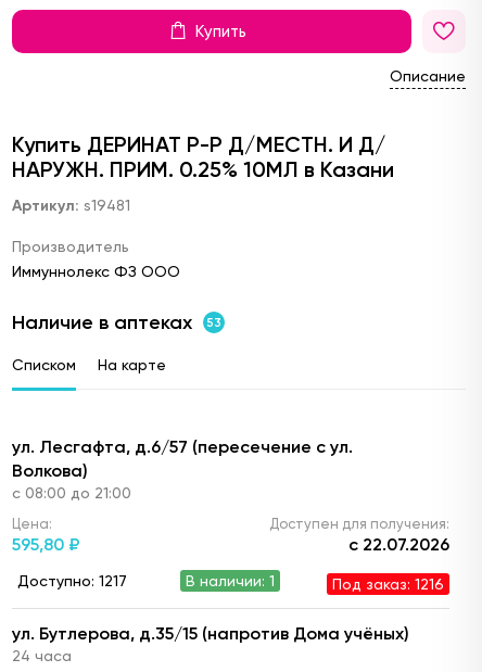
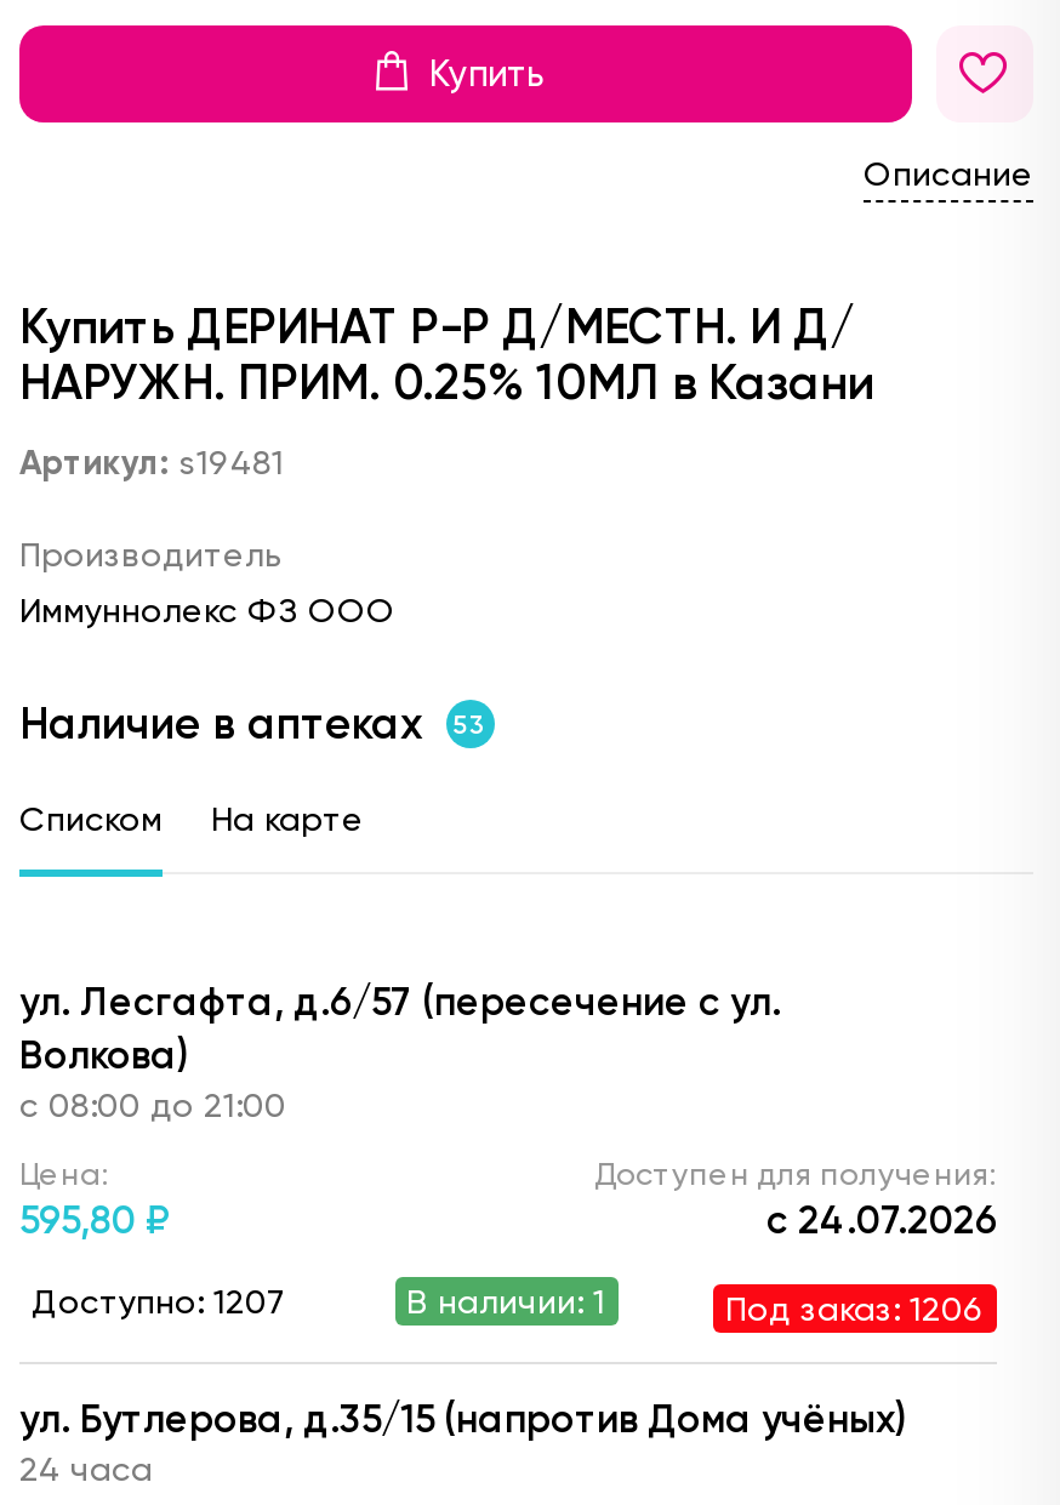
- с 22.07.2026
+ с 24.07.2026

- Доступно: 1217
+ Доступно: 1207

- Под заказ: 1216
+ Под заказ: 1206
